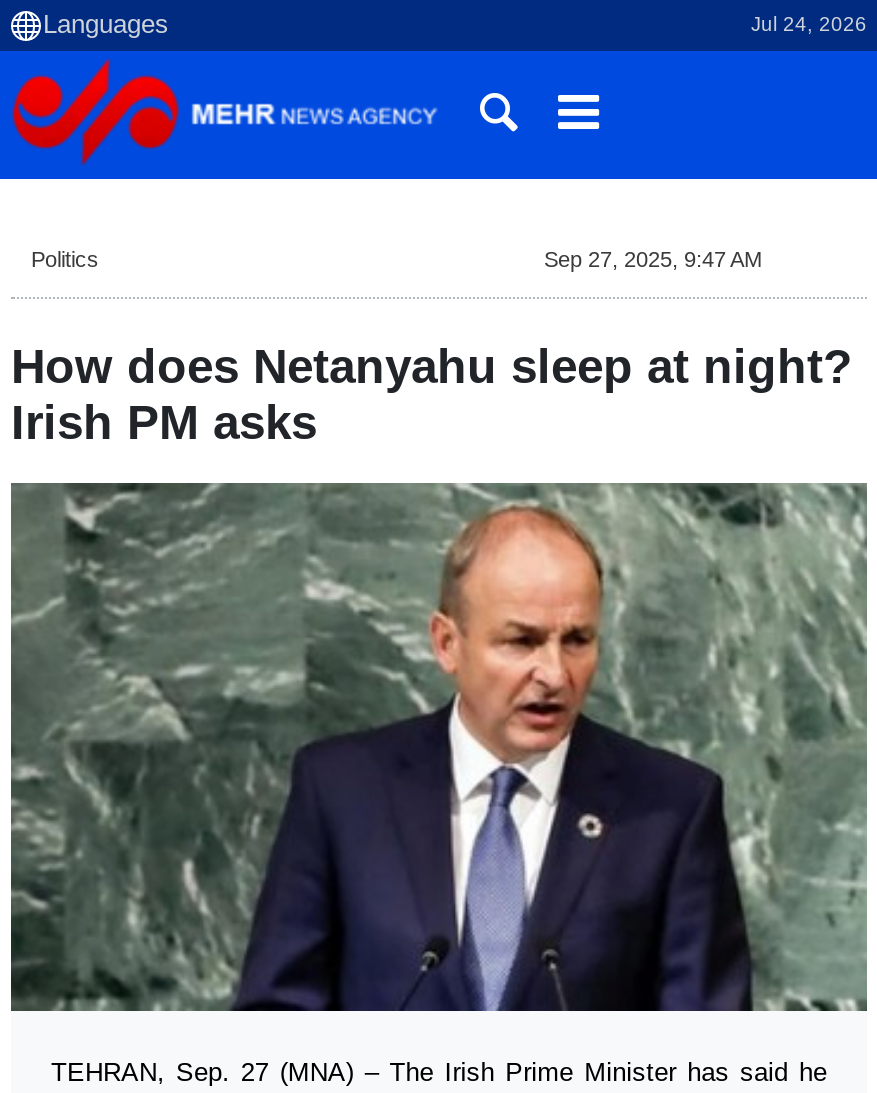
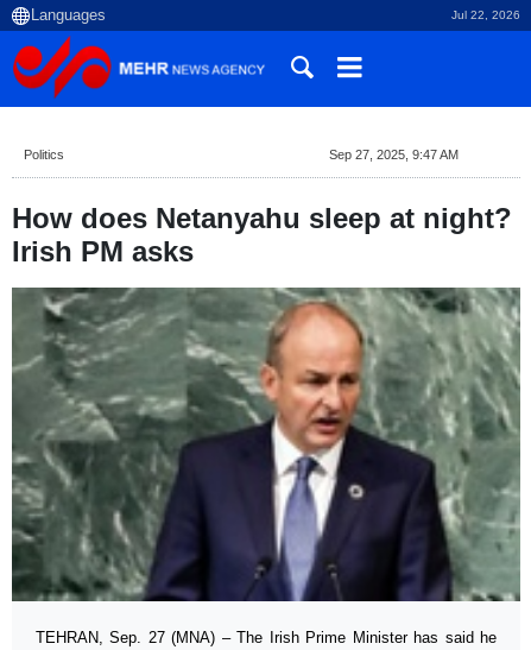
- Jul 24, 2026
+ Jul 22, 2026
